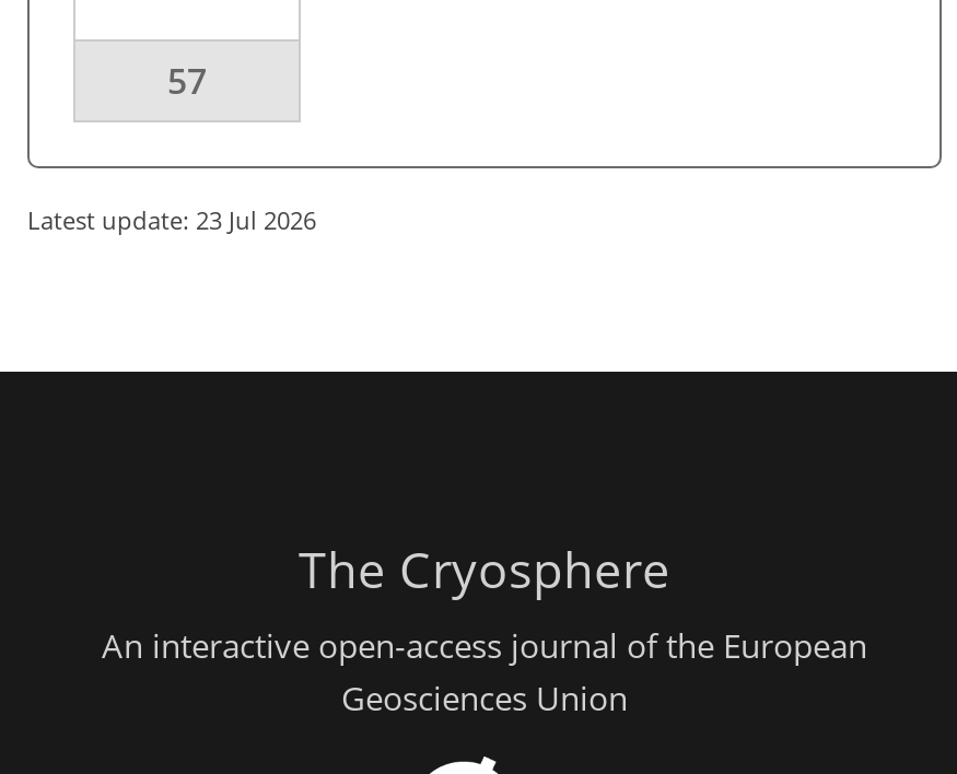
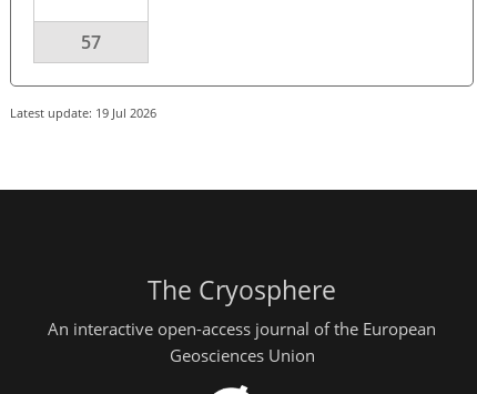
- Latest update: 23 Jul 2026
+ Latest update: 19 Jul 2026
